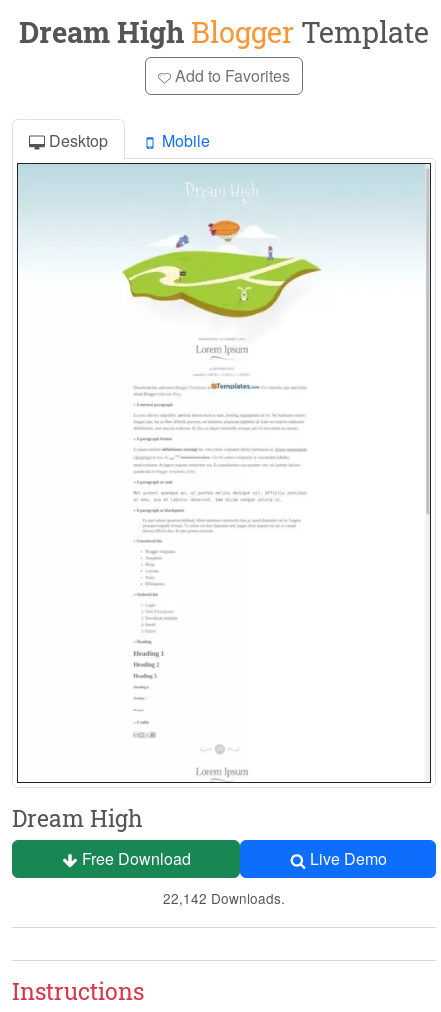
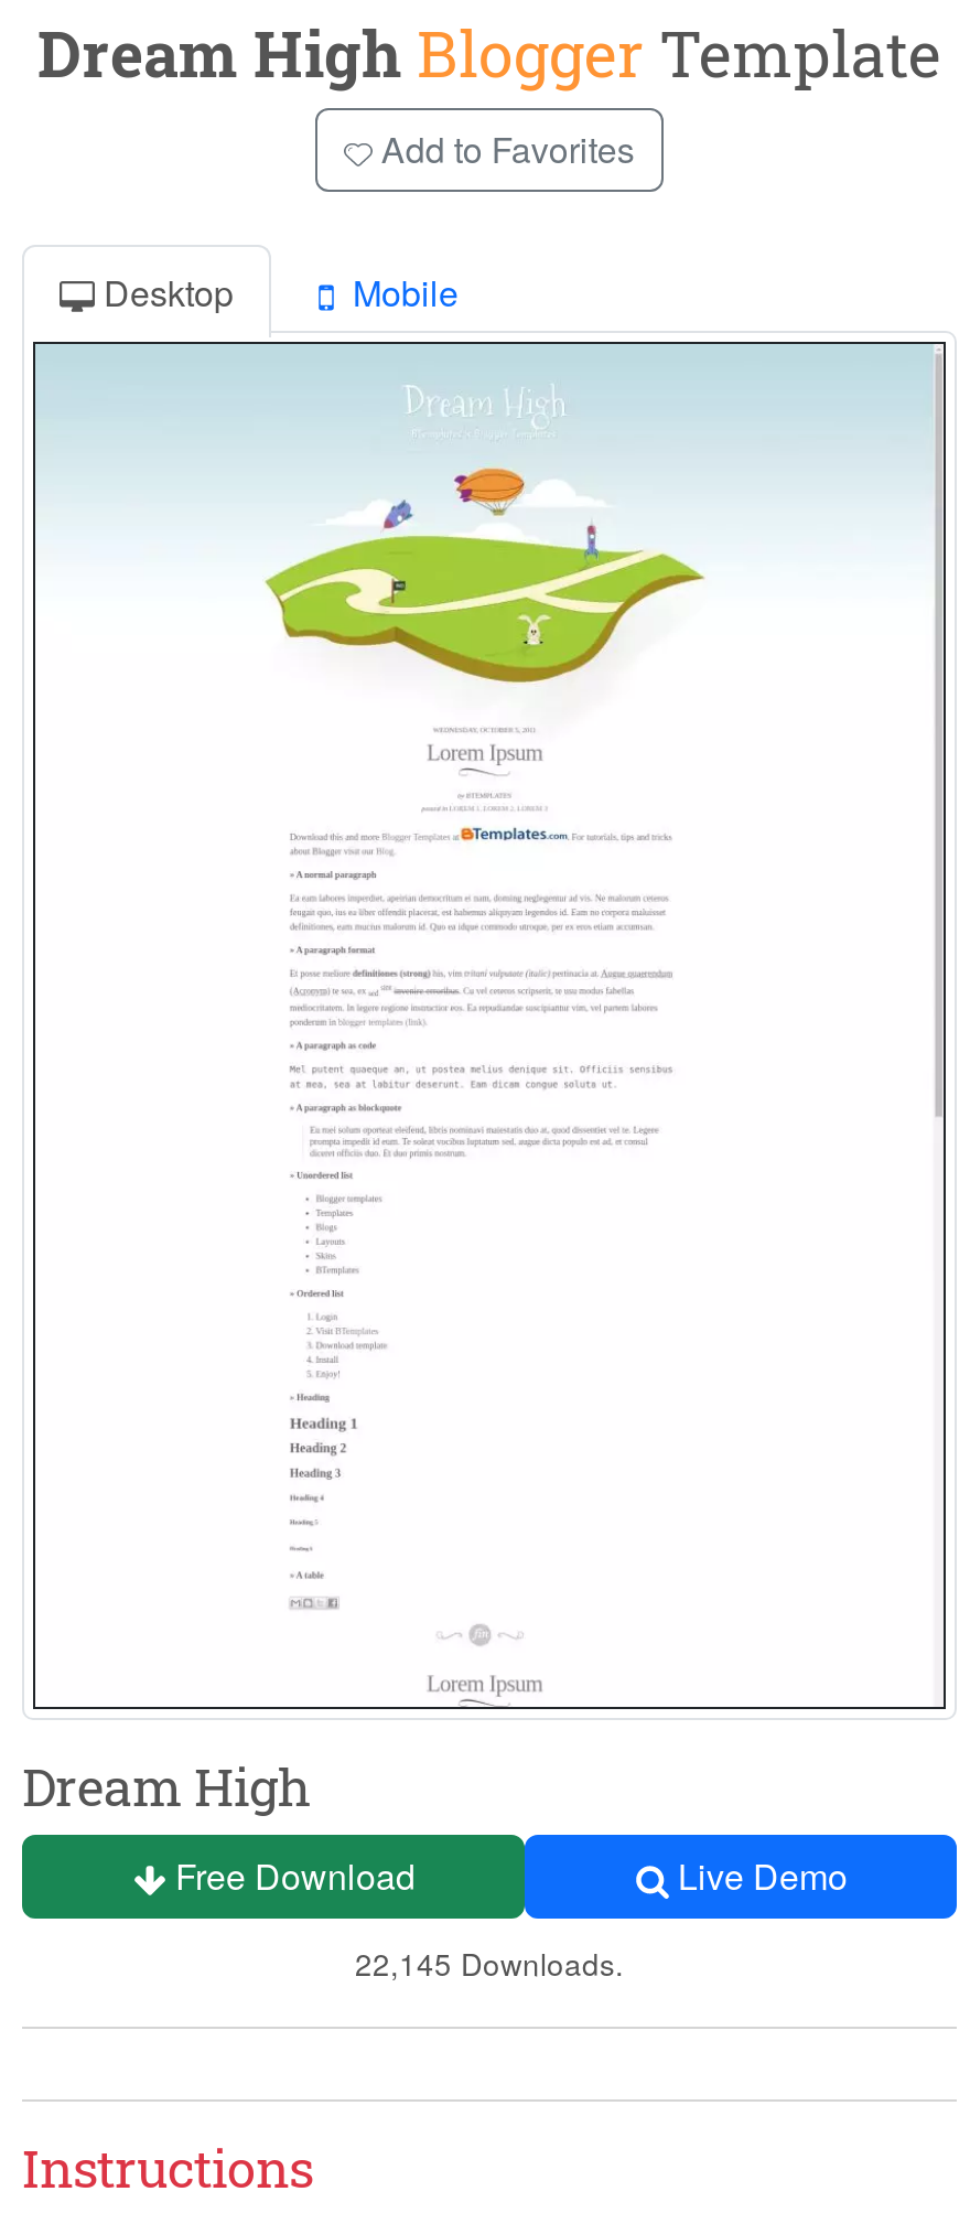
- 22,142 Downloads.
+ 22,145 Downloads.
